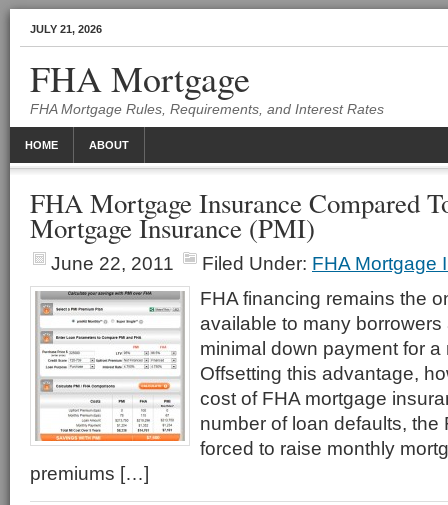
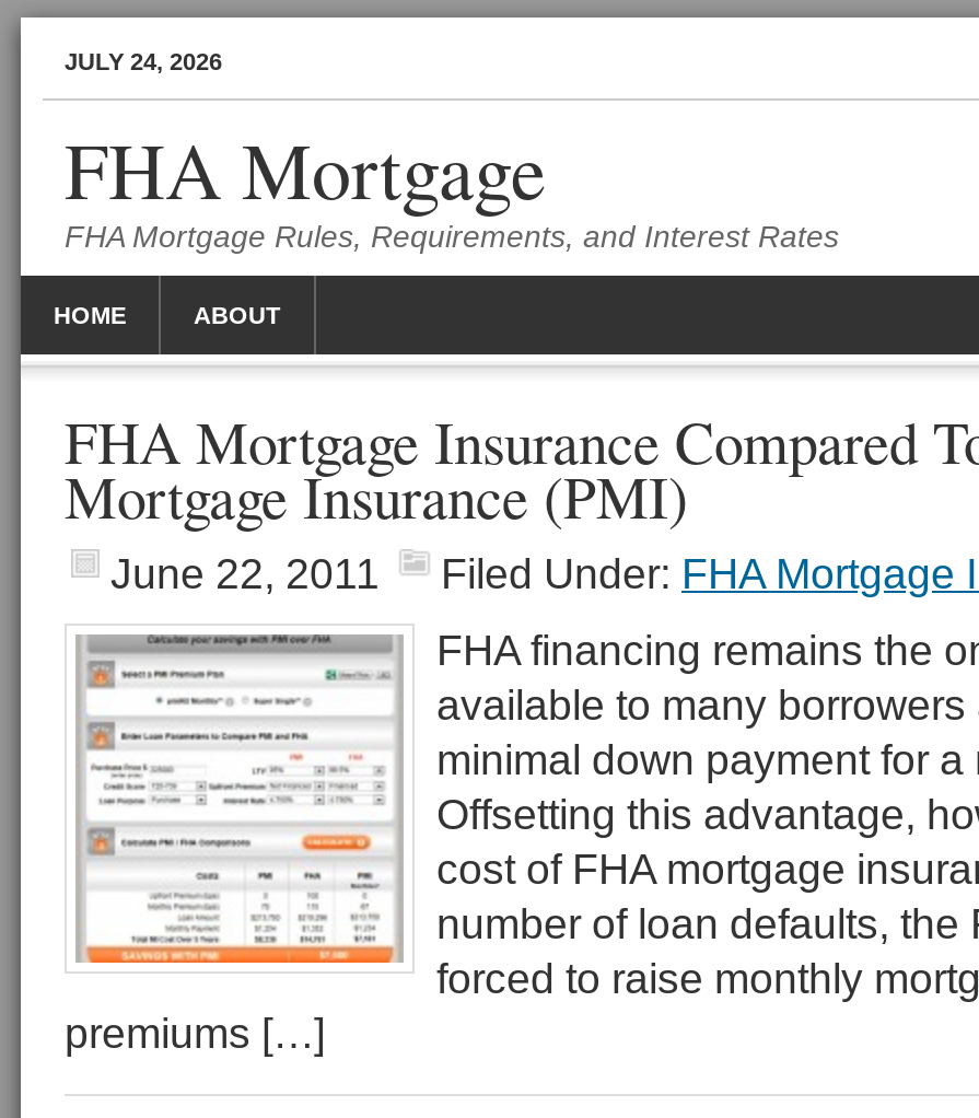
- JULY 21, 2026
+ JULY 24, 2026
